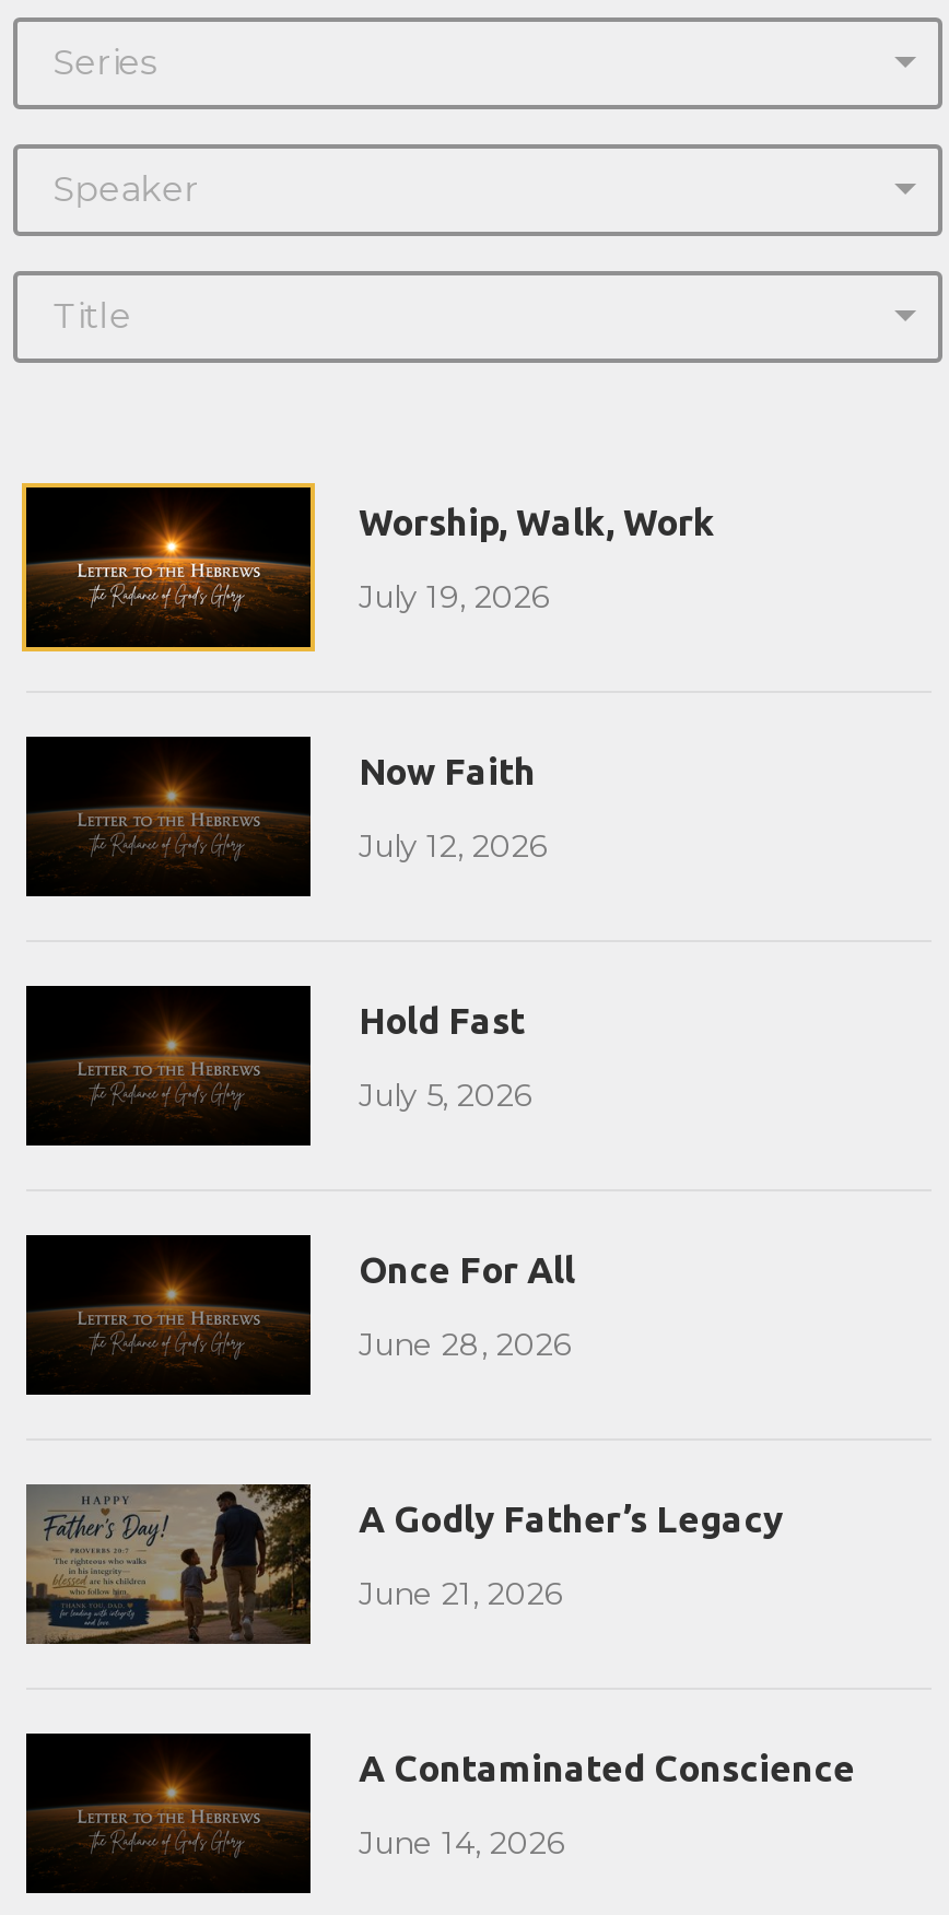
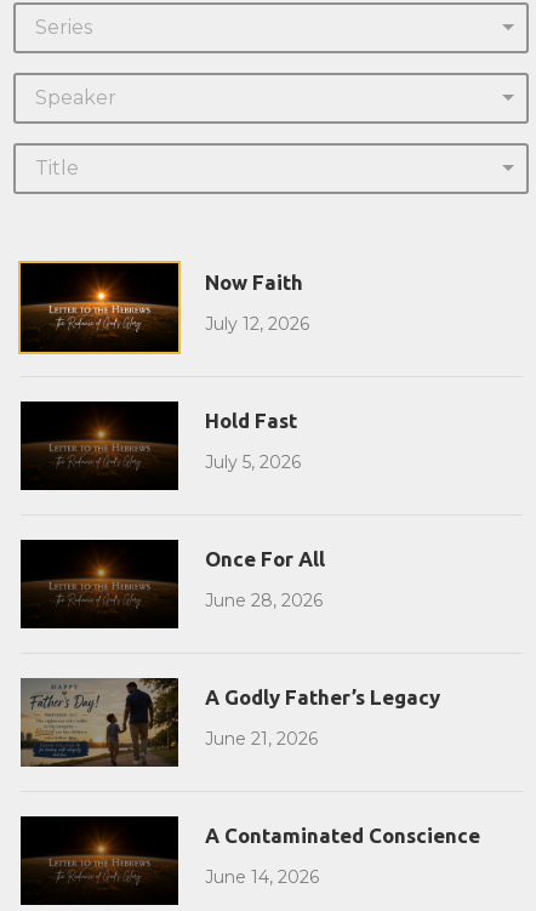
- Worship, Walk, Work
- July 19, 2026

moved up: [image]
